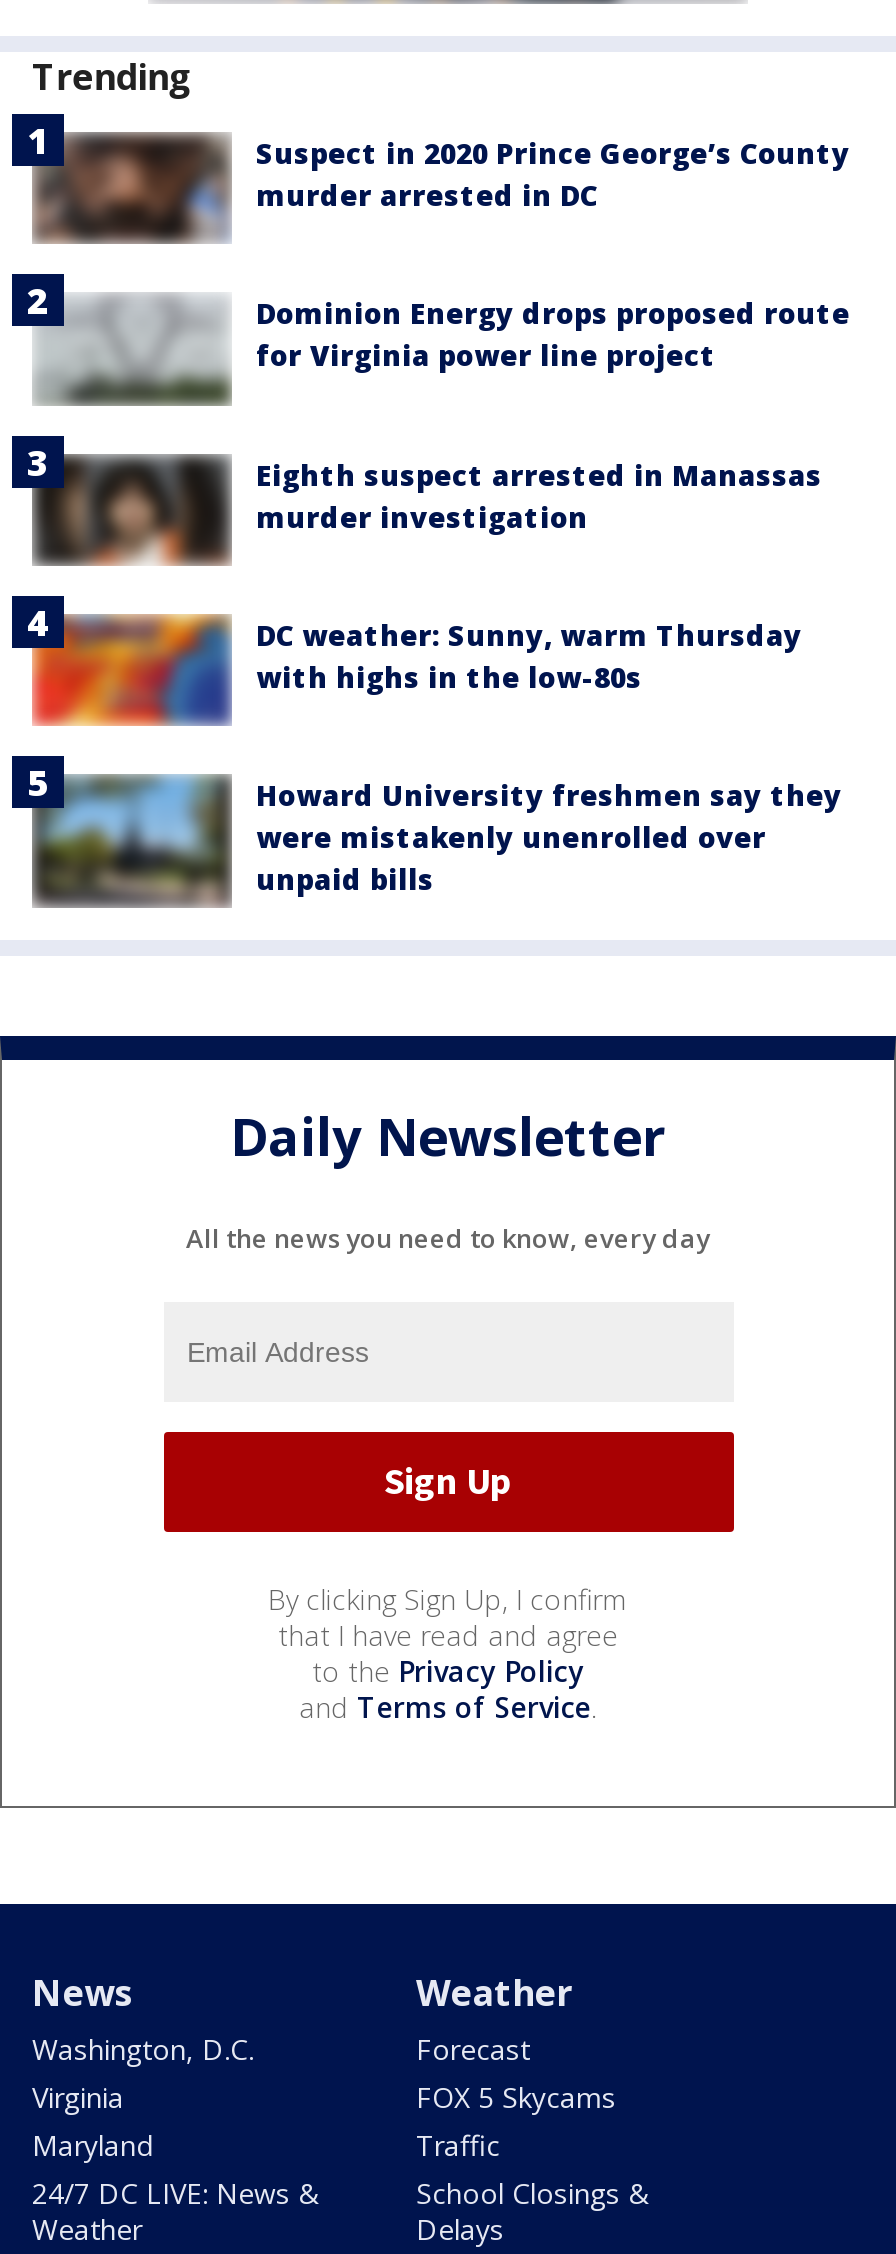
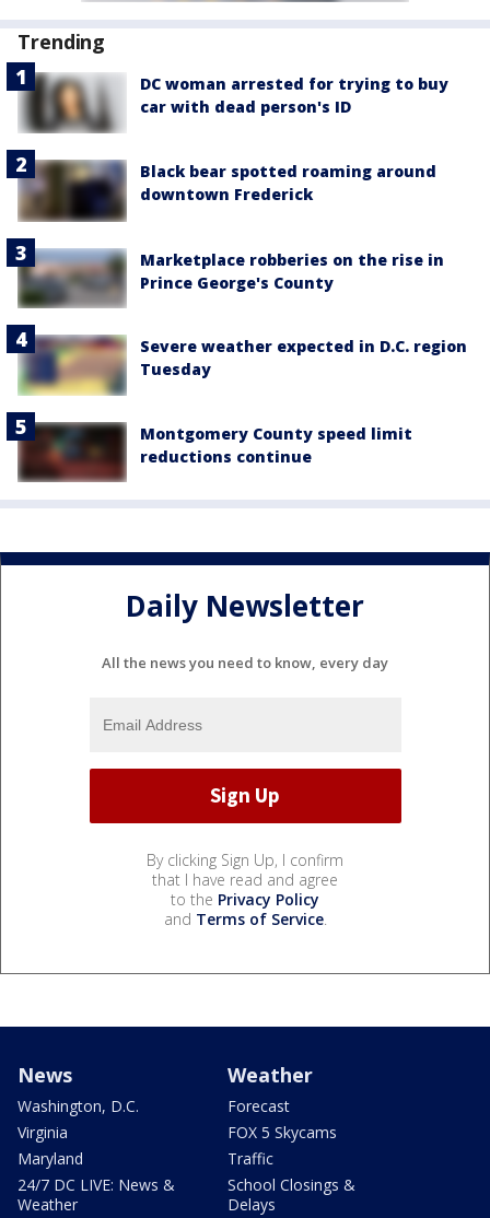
- [image]
- Suspect in 2020 Prince George’s County
- murder arrested in DC
+ [image]
+ DC woman arrested for trying to buy
+ car with dead person's ID

- [image]
- Dominion Energy drops proposed route
- for Virginia power line project
+ [image]
+ Black bear spotted roaming around
+ downtown Frederick

- [image]
- Eighth suspect arrested in Manassas
- murder investigation
+ [image]
+ Marketplace robberies on the rise in
+ Prince George's County

- [image]
- DC weather: Sunny, warm Thursday
- with highs in the low-80s
+ [image]
+ Severe weather expected in D.C. region
+ Tuesday

- [image]
- Howard University freshmen say they
- were mistakenly unenrolled over
- unpaid bills
+ [image]
+ Montgomery County speed limit
+ reductions continue
